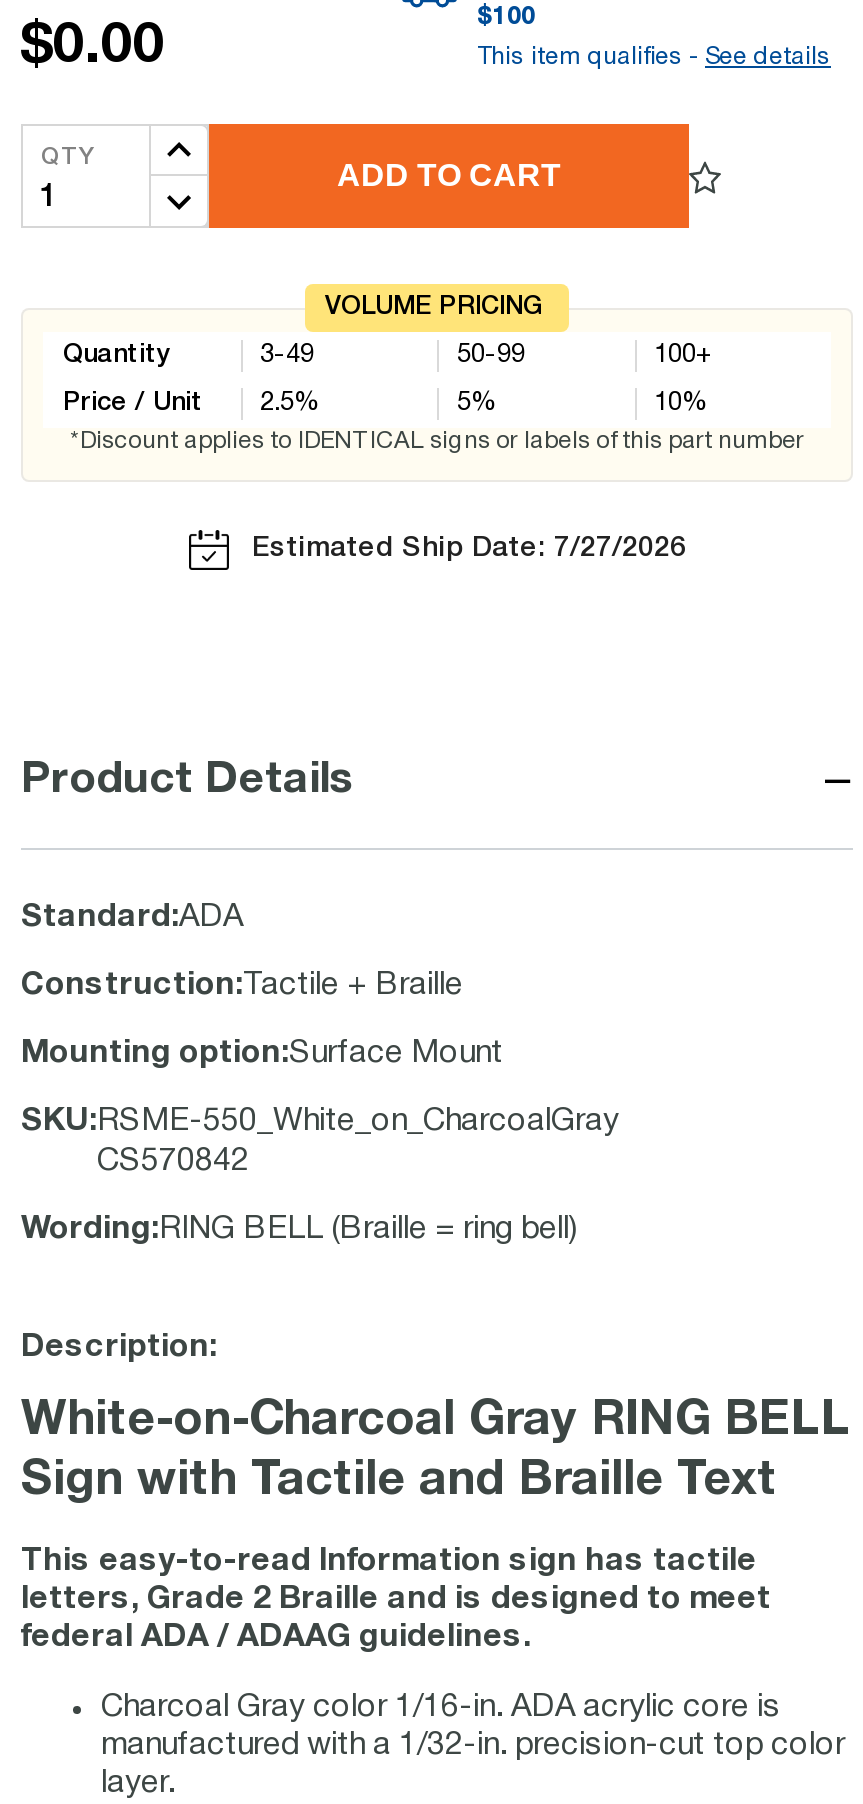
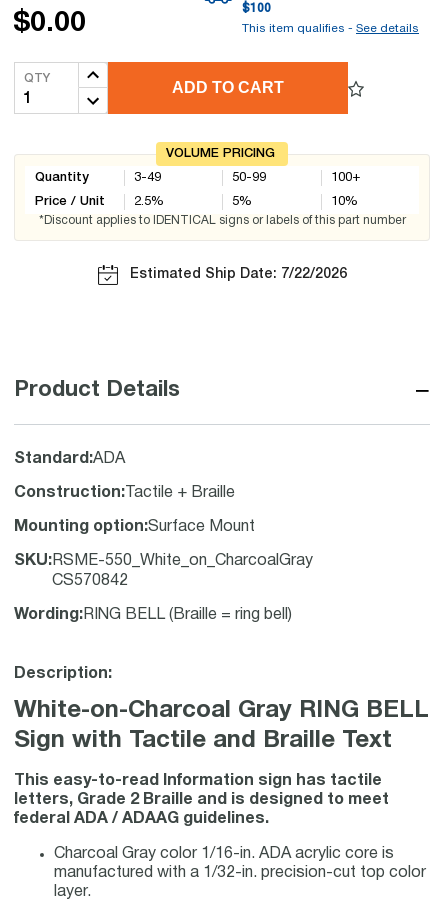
- Estimated Ship Date: 7/27/2026
+ Estimated Ship Date: 7/22/2026
